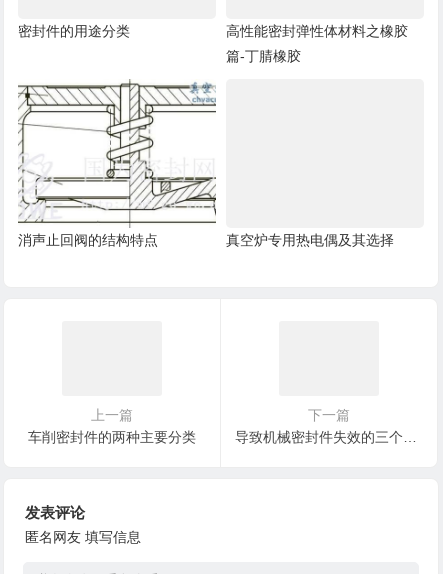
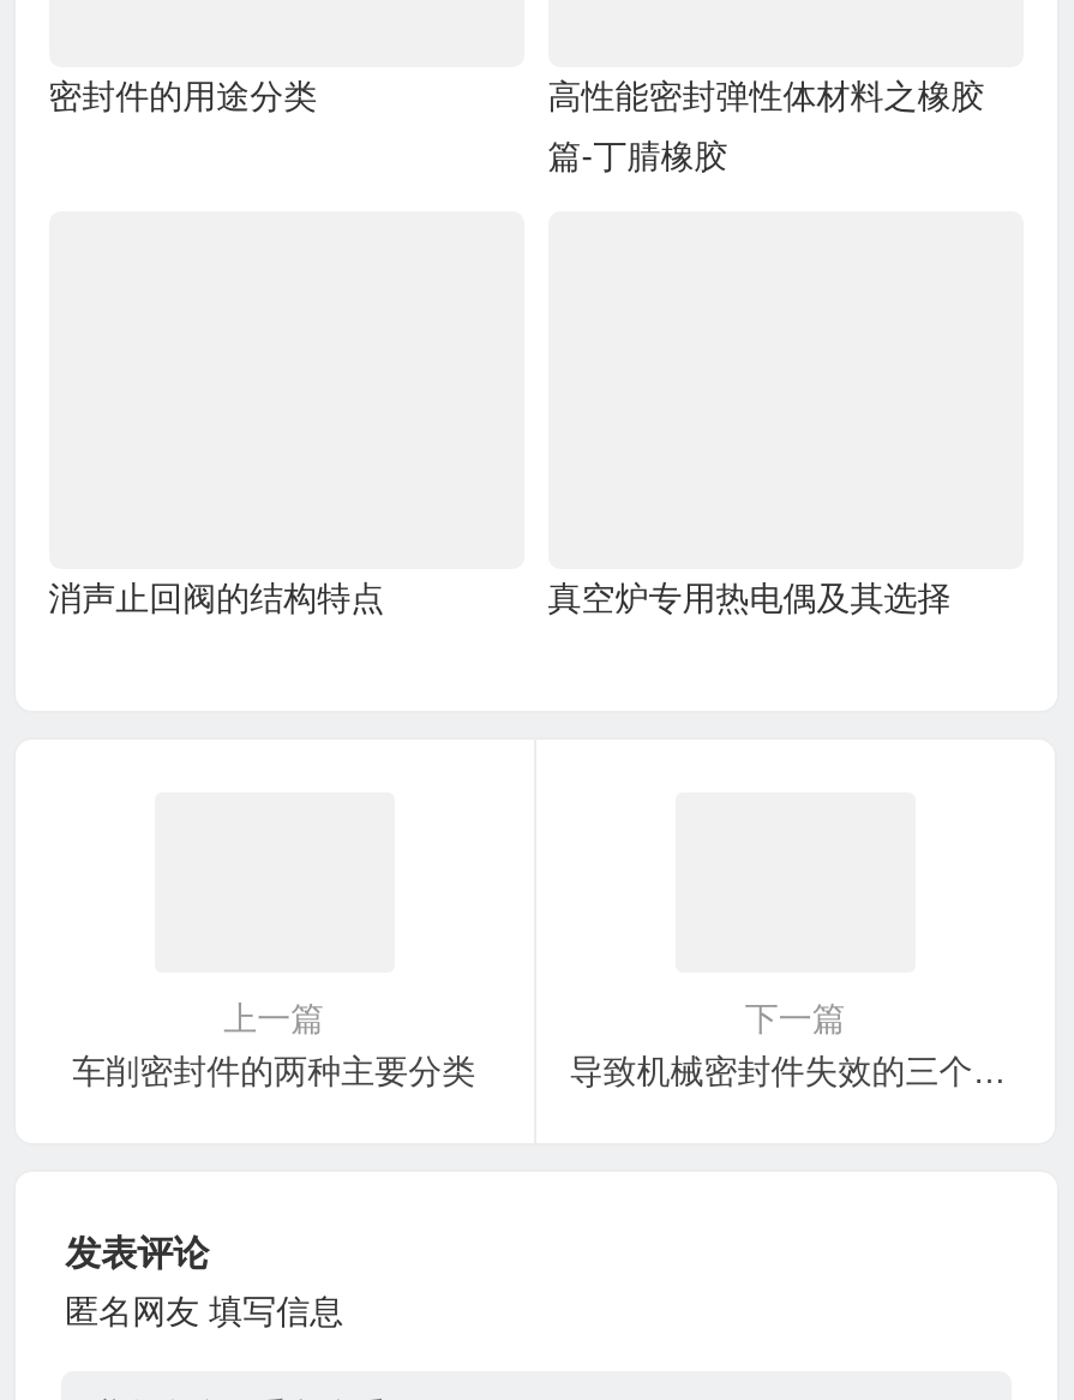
- [image]
